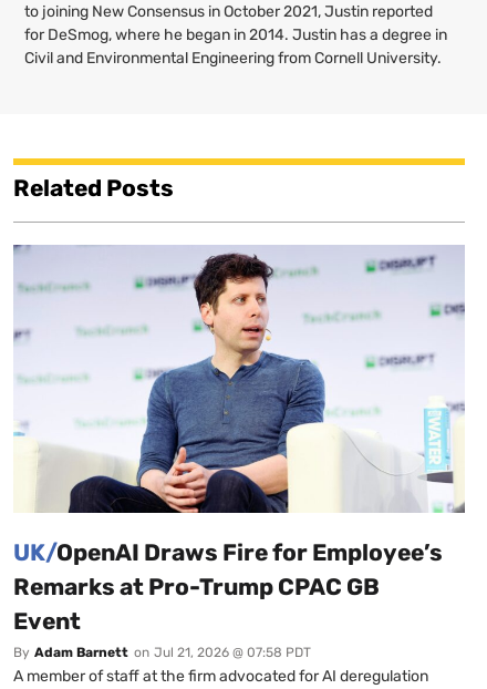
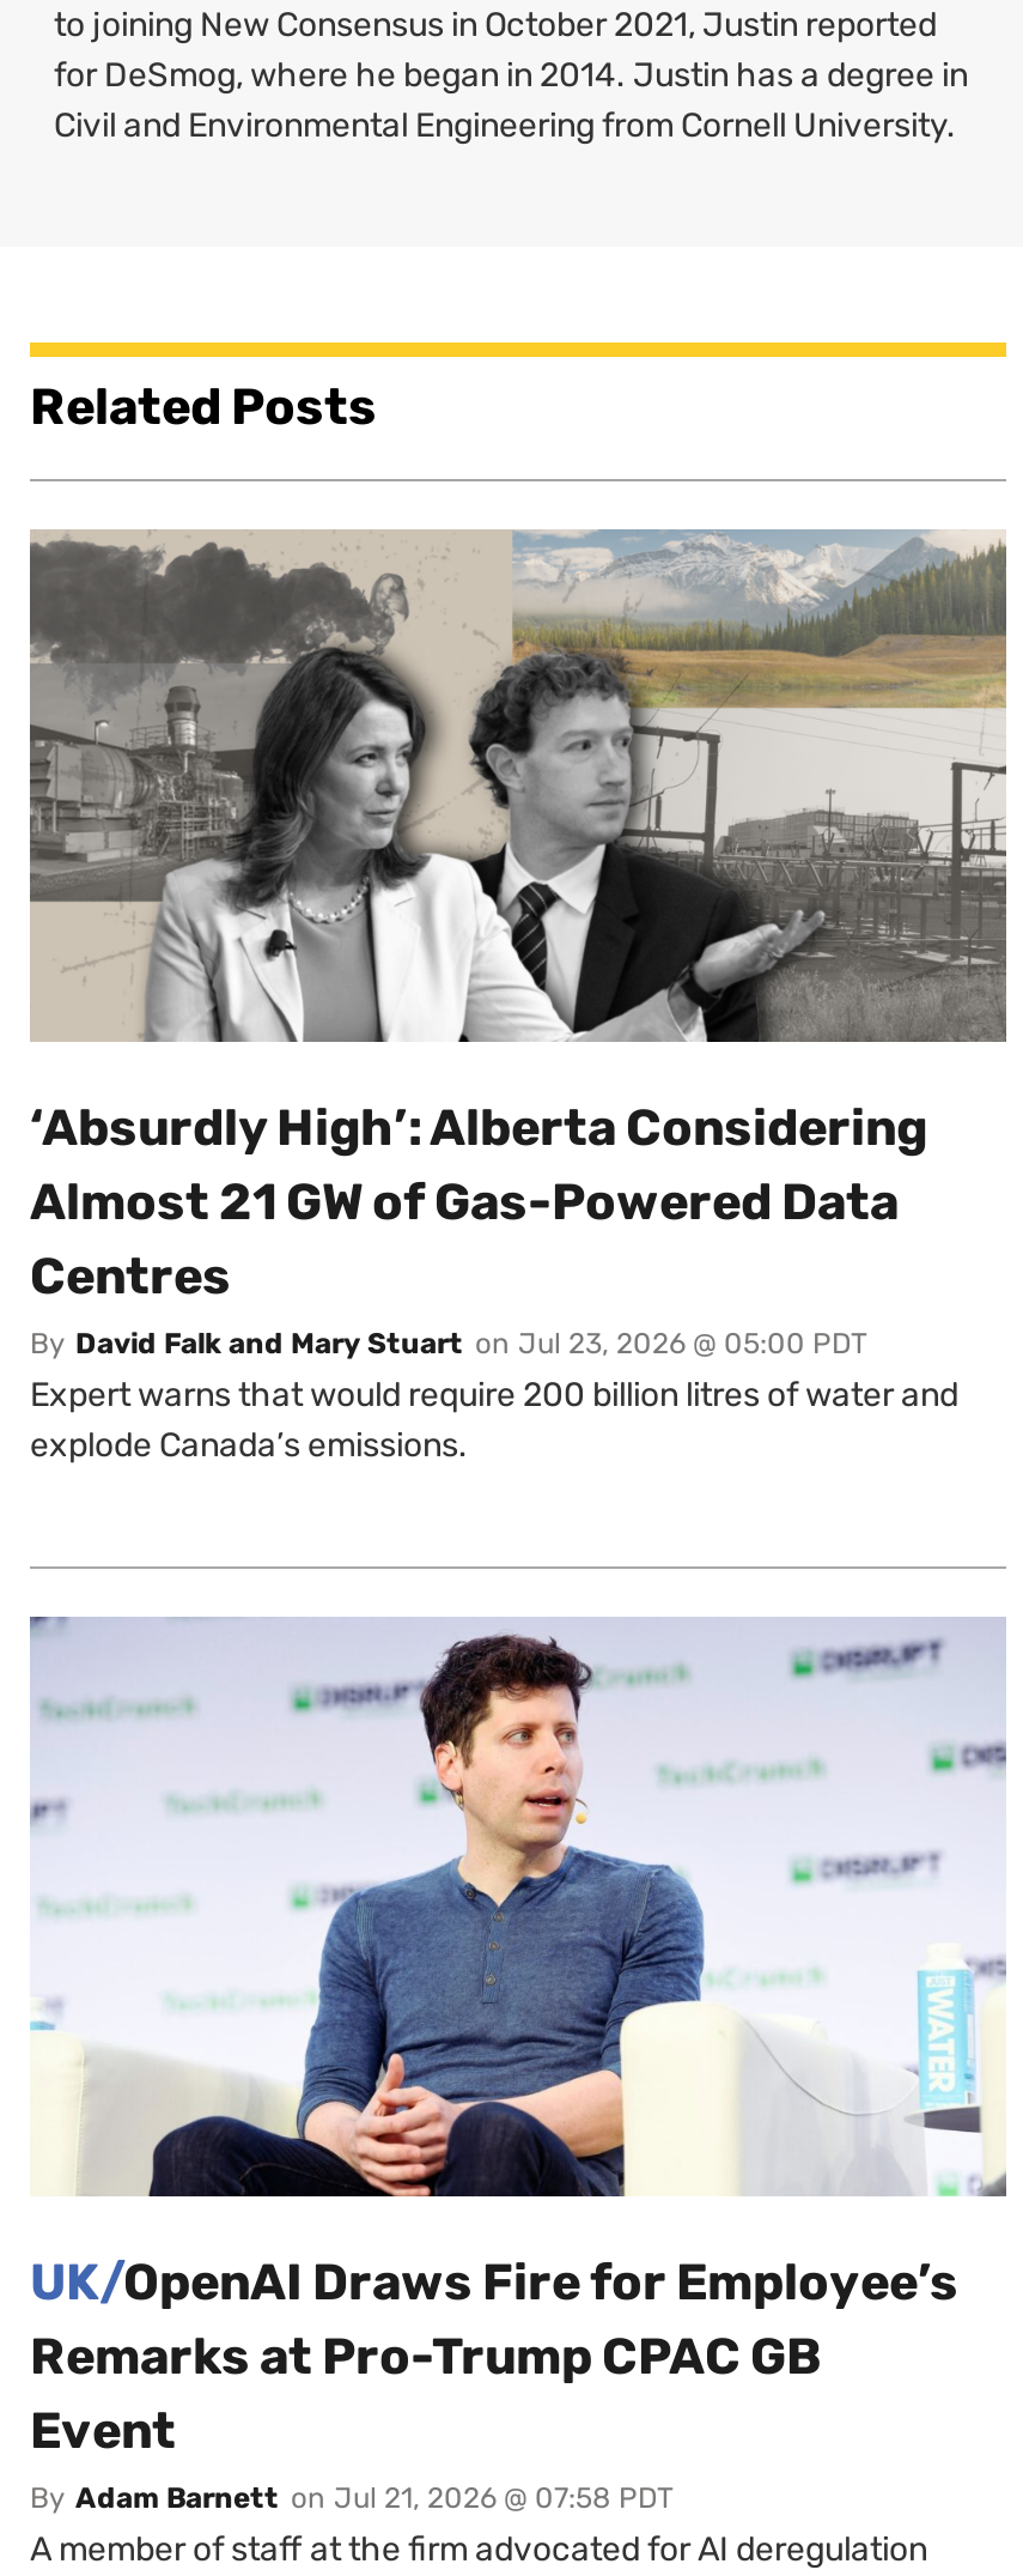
+ [image]
+ ‘Absurdly High’: Alberta Considering
+ Almost 21 GW of Gas-Powered Data
+ Centres
+ By David Falk and Mary Stuart on Jul 23, 2026 @ 05:00 PDT
+ Expert warns that would require 200 billion litres of water and
+ explode Canada’s emissions.
